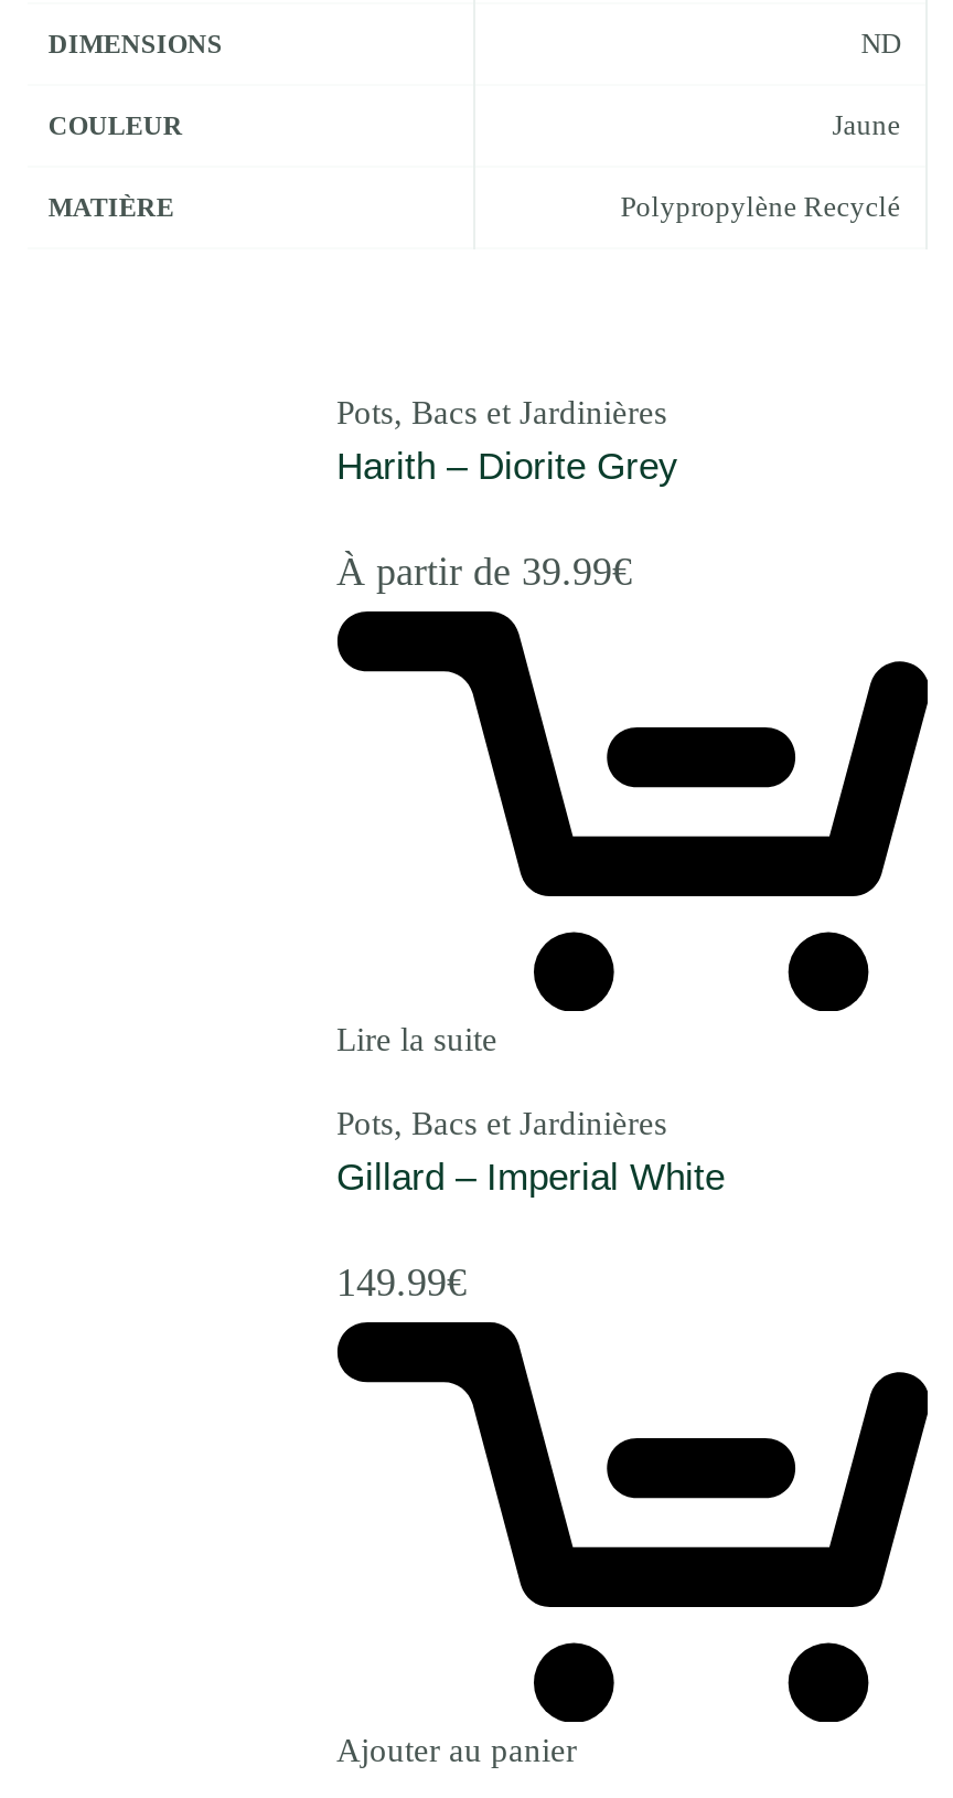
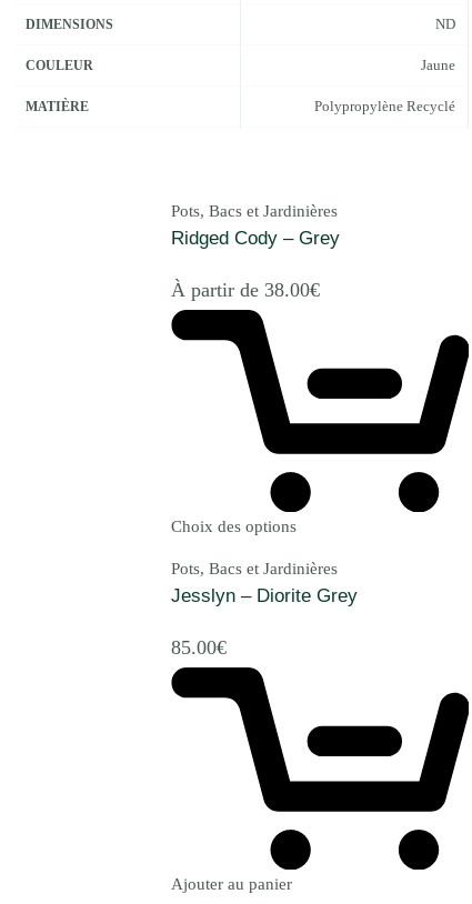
- Harith – Diorite Grey
+ Ridged Cody – Grey

- À partir de 39.99€
+ À partir de 38.00€

- Lire la suite
+ Choix des options

- Gillard – Imperial White
+ Jesslyn – Diorite Grey

- 149.99€
+ 85.00€
